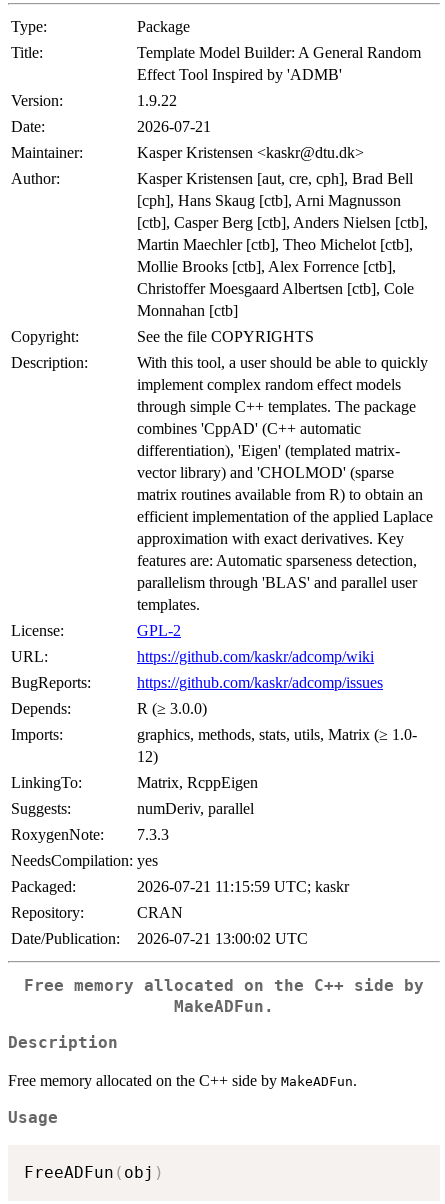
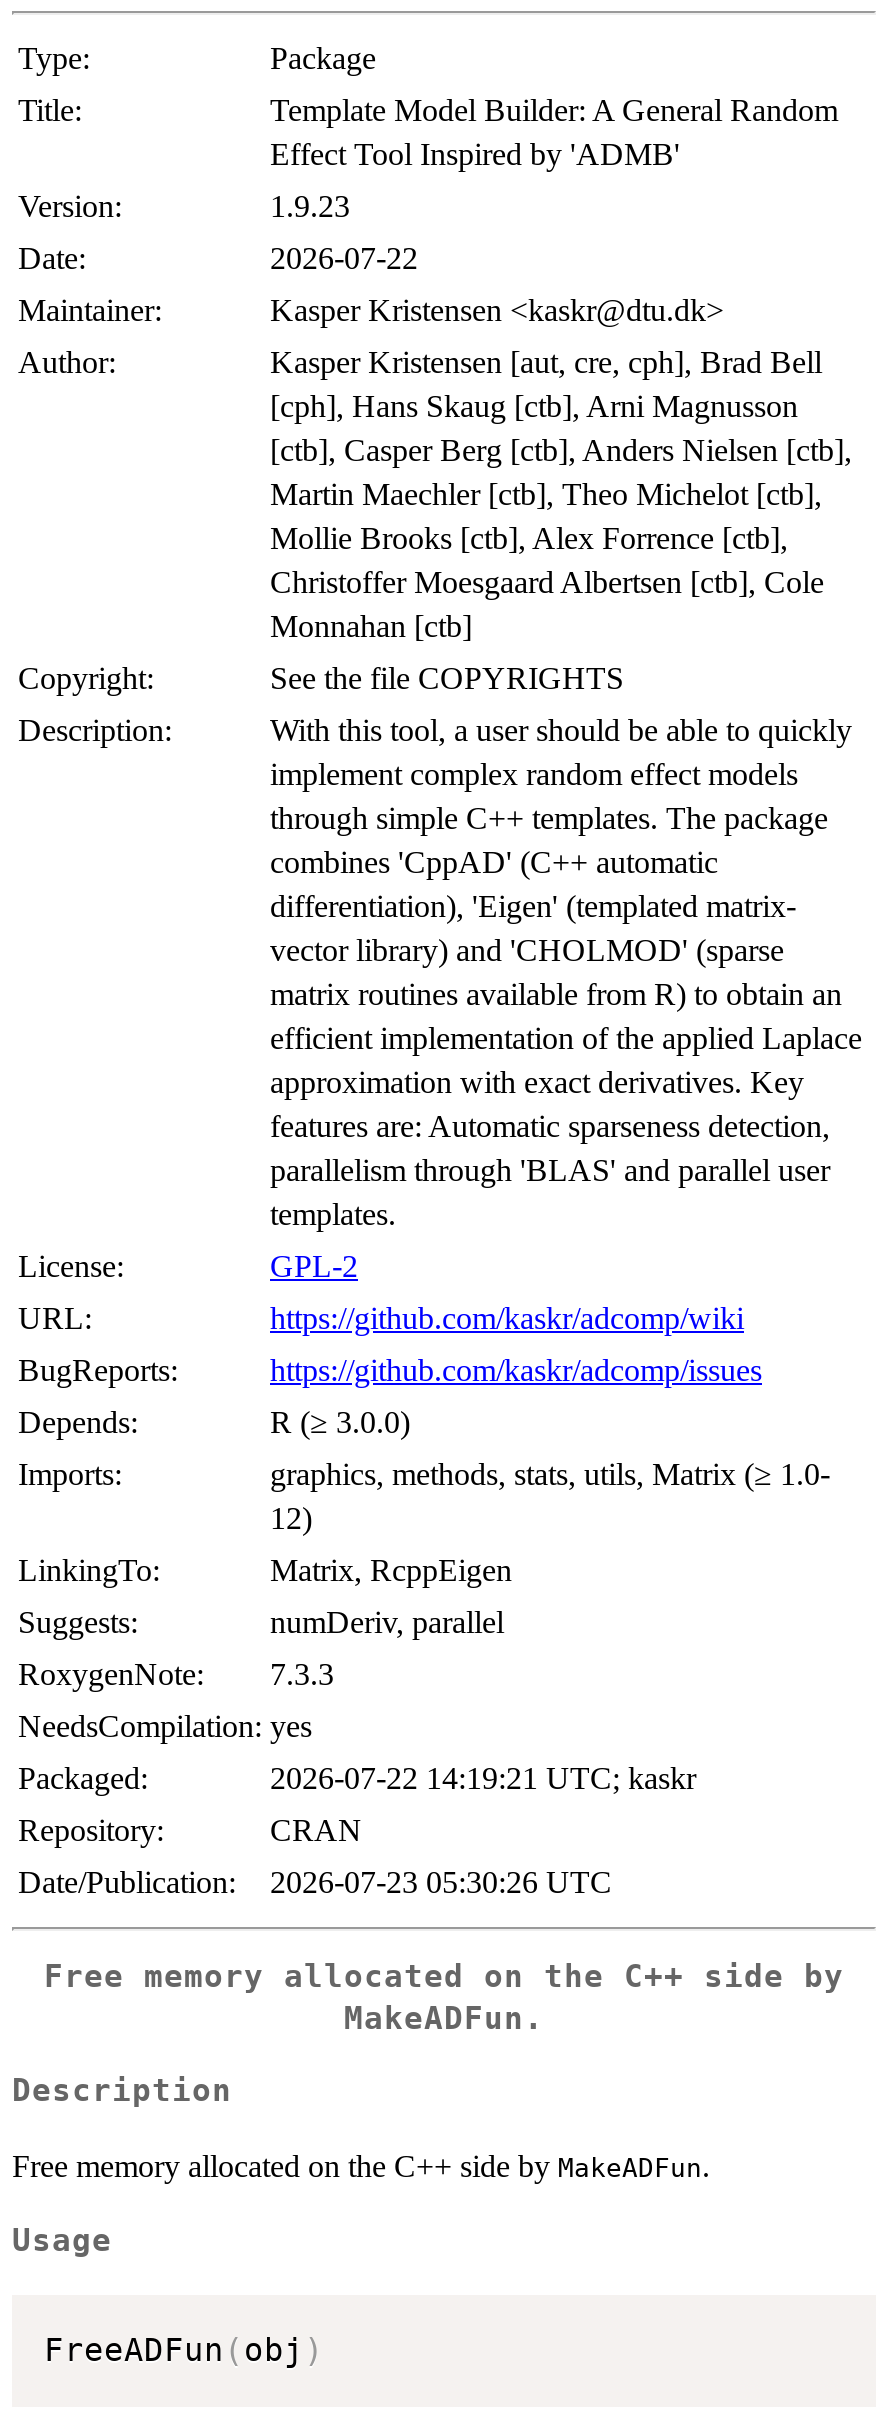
- 1.9.22
+ 1.9.23

- 2026-07-21
+ 2026-07-22

- 2026-07-21 11:15:59 UTC; kaskr
+ 2026-07-22 14:19:21 UTC; kaskr

- Date/Publication: 2026-07-21 13:00:02 UTC
+ Date/Publication: 2026-07-23 05:30:26 UTC
